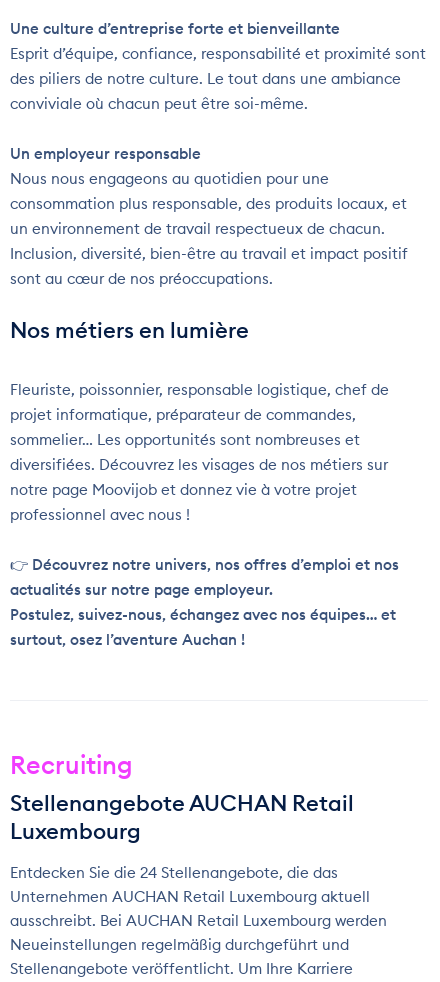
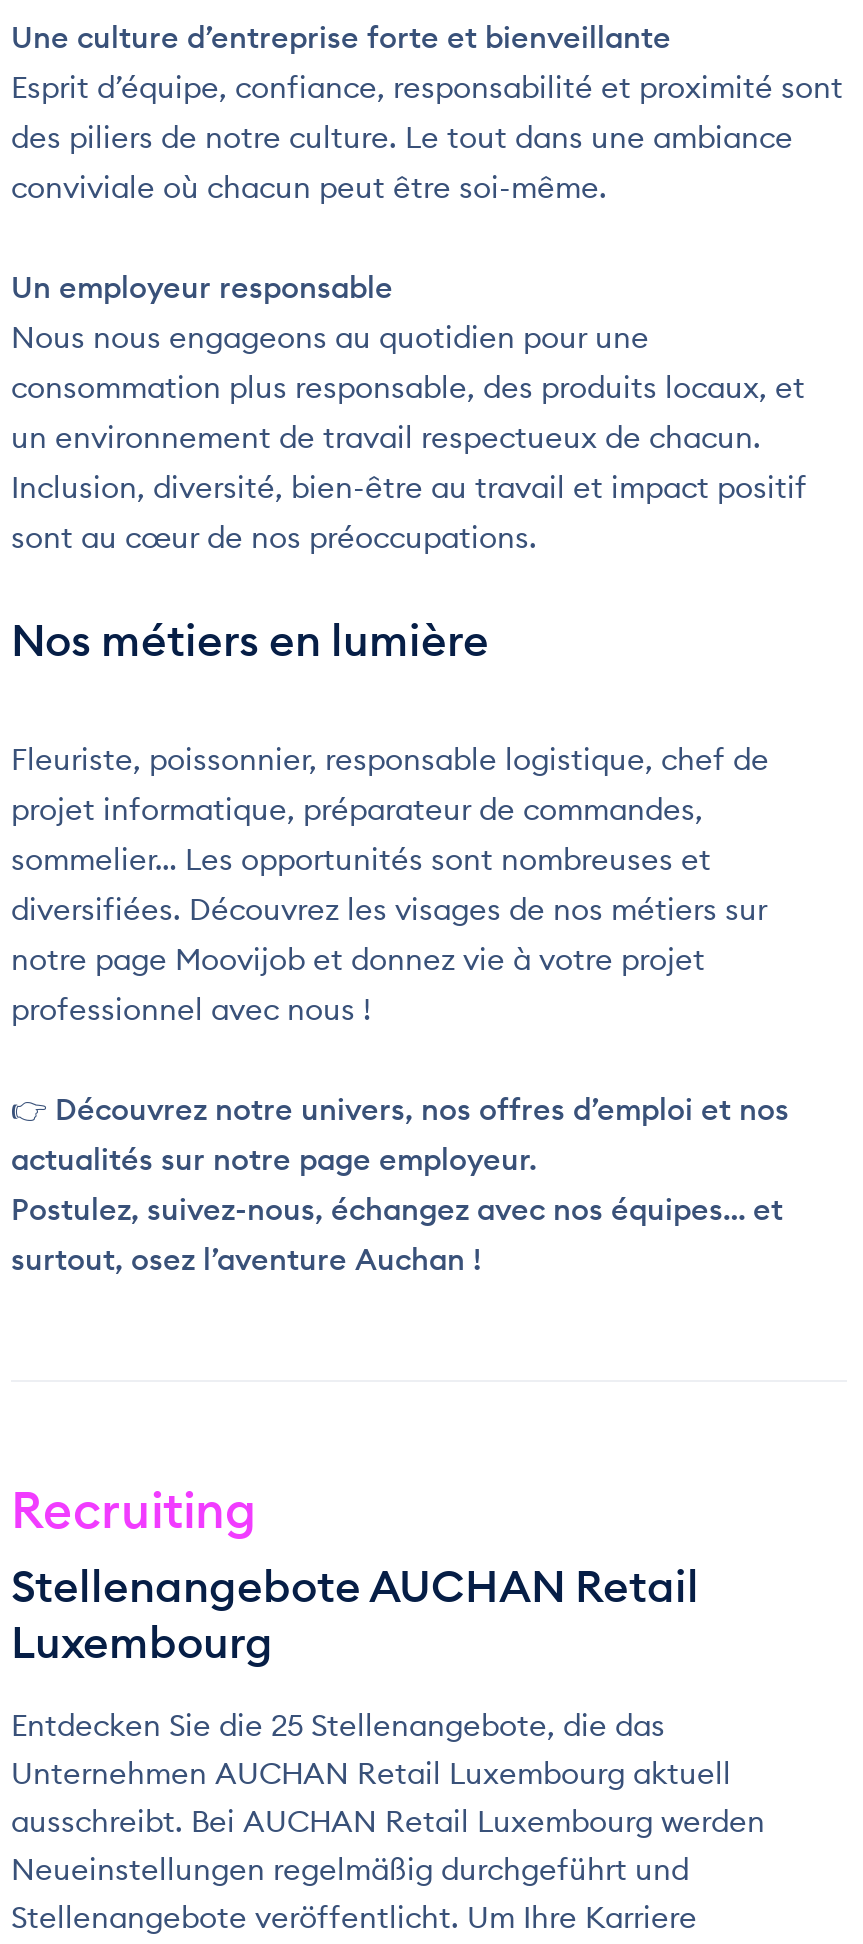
- Entdecken Sie die 24 Stellenangebote, die das
+ Entdecken Sie die 25 Stellenangebote, die das
